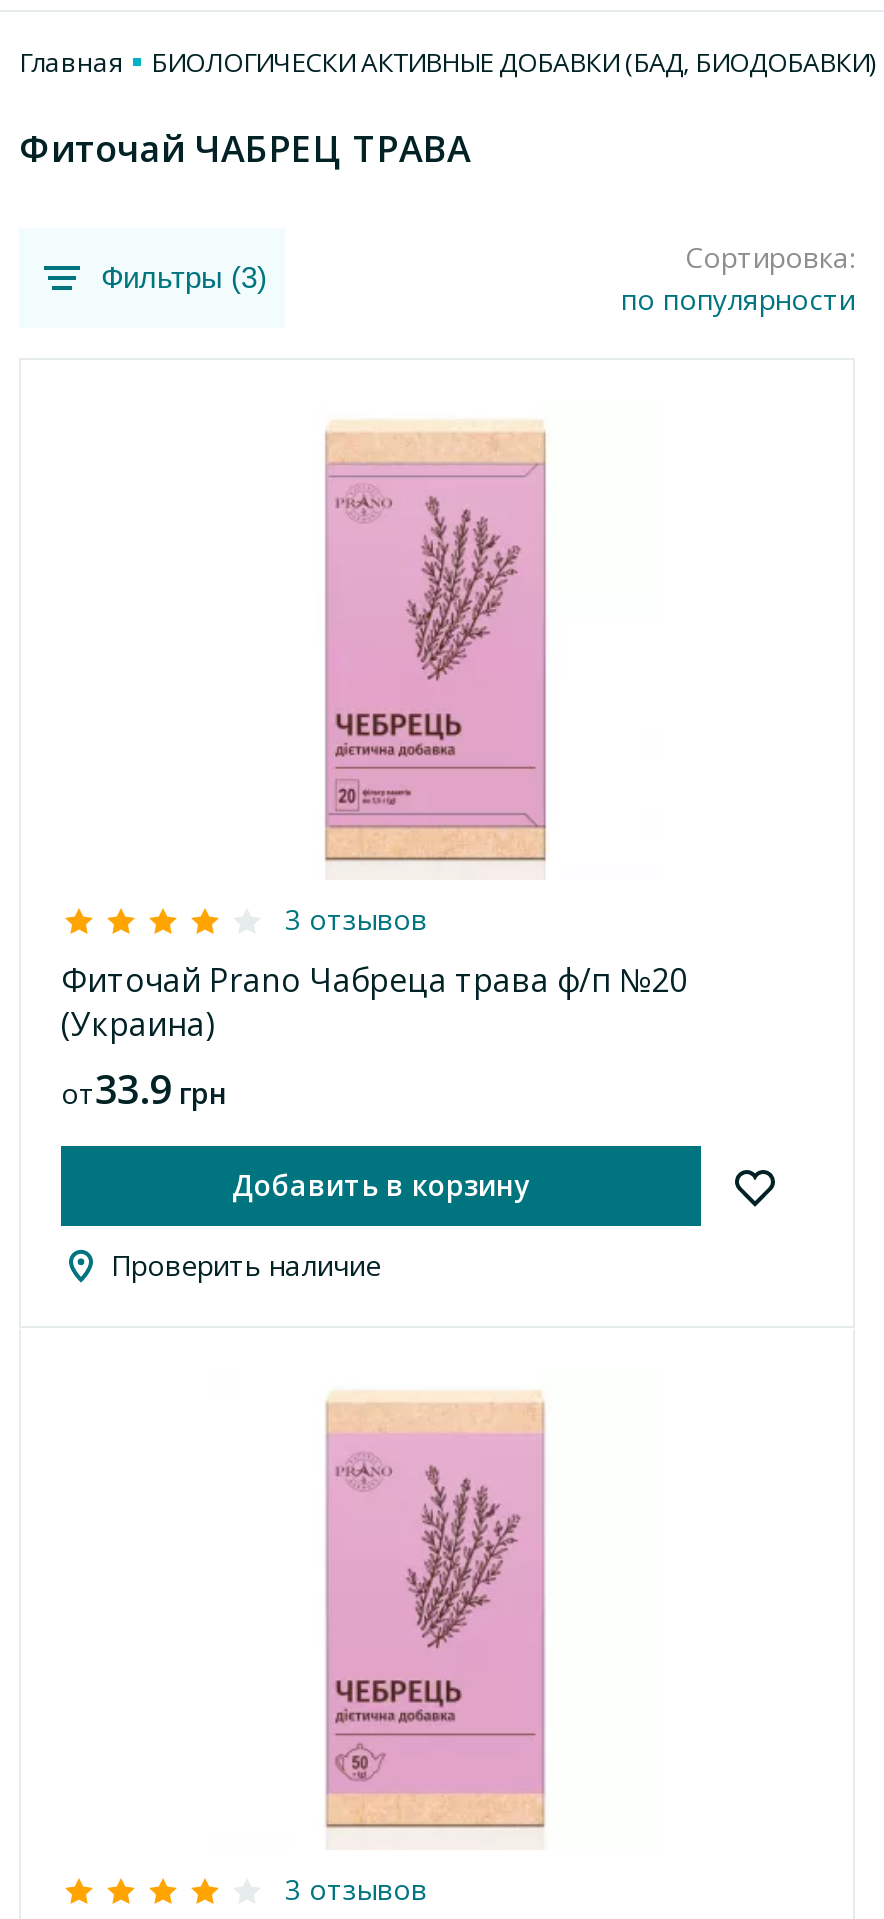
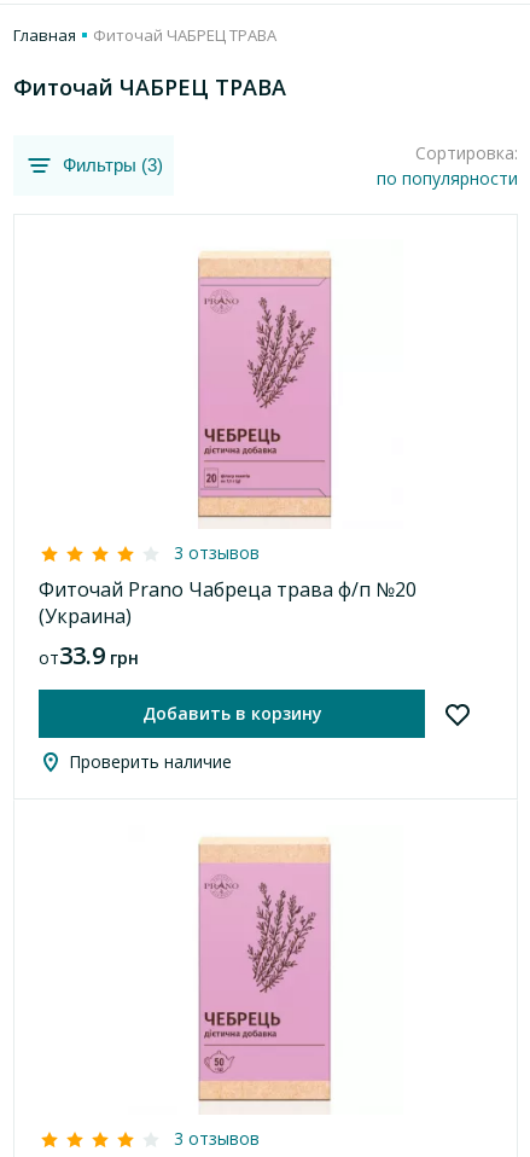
- БИОЛОГИЧЕСКИ АКТИВНЫЕ ДОБАВКИ (БАД, БИОДОБАВКИ)
+ Фиточай ЧАБРЕЦ ТРАВА
